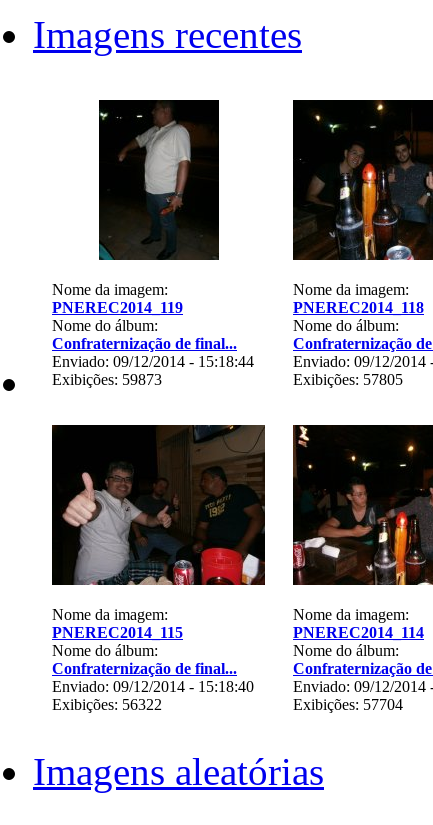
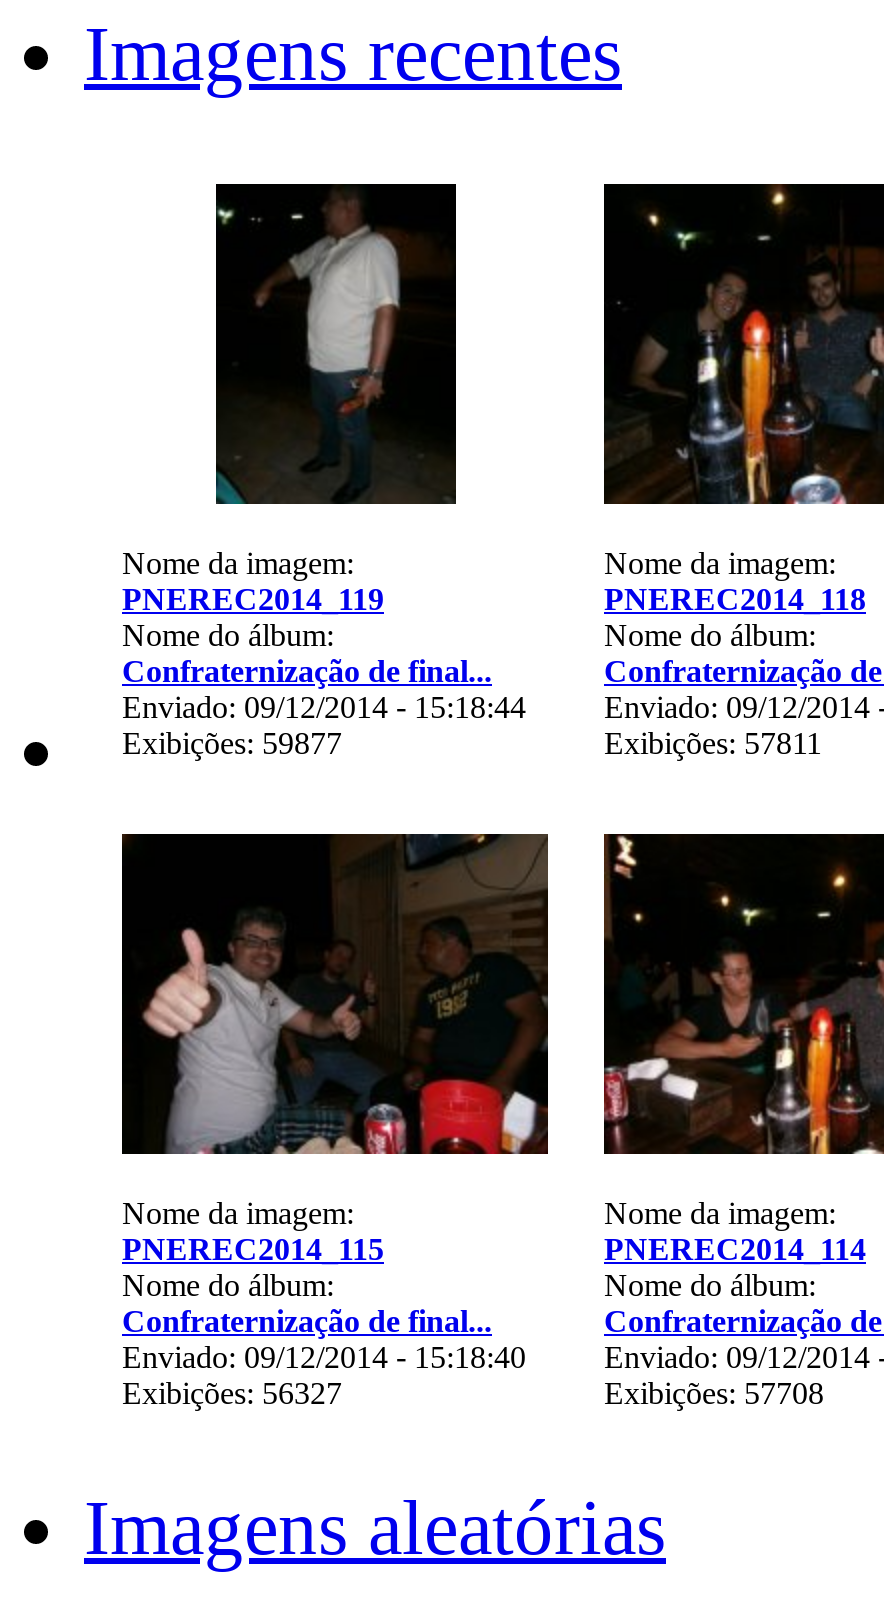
- Exibições: 59873
+ Exibições: 59877

- Exibições: 57805
+ Exibições: 57811

- Exibições: 56322
+ Exibições: 56327

- Exibições: 57704
+ Exibições: 57708
